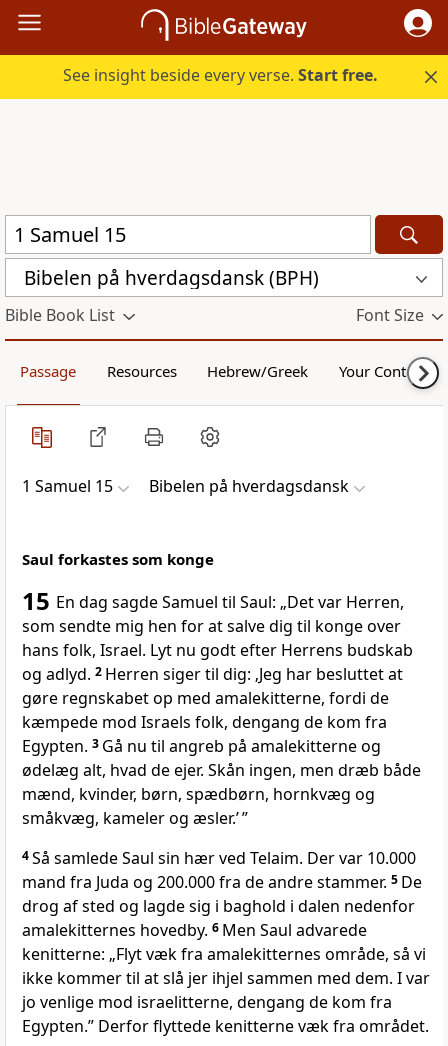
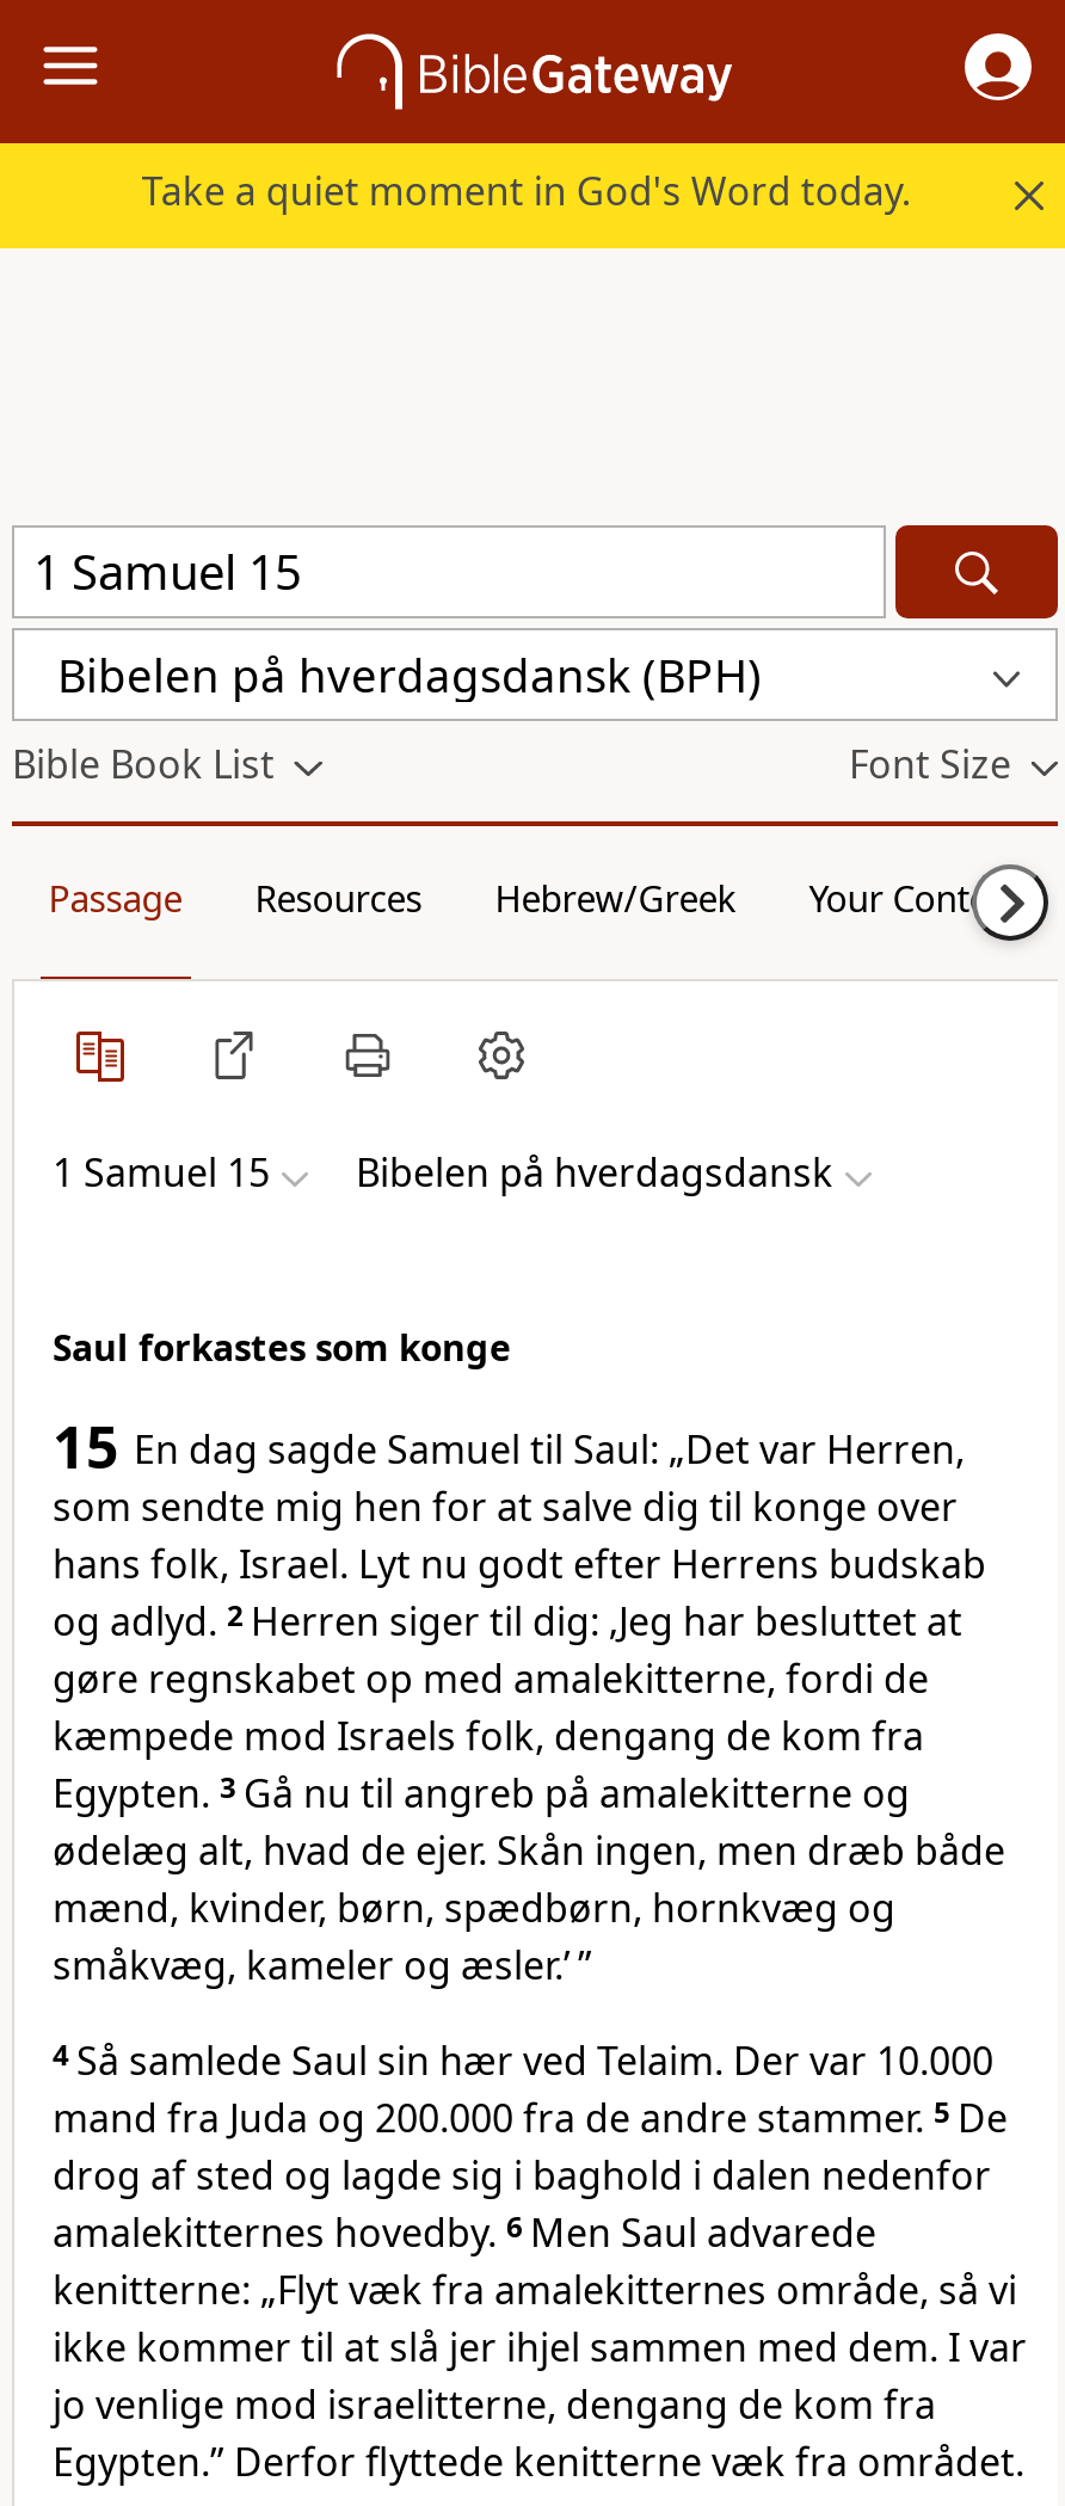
- See insight beside every verse. Start free.
+ Take a quiet moment in God's Word today.
